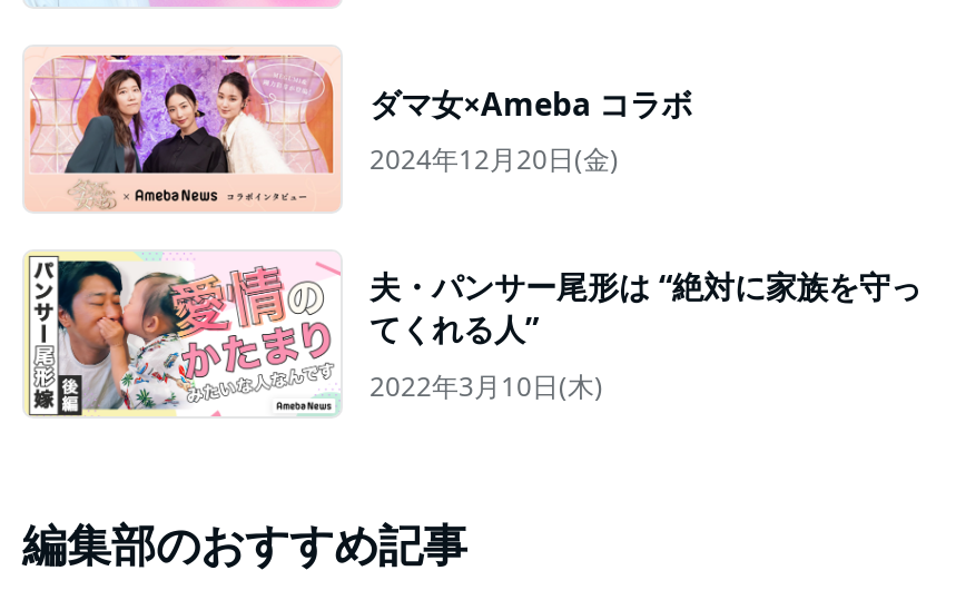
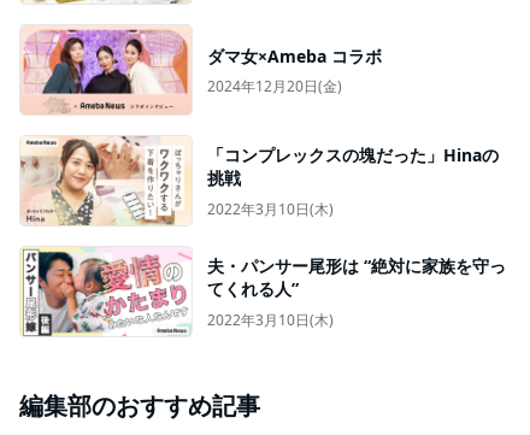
+ [image]
+ 「コンプレックスの塊だった」Hinaの
+ 挑戦
+ 2022年3月10日(木)
